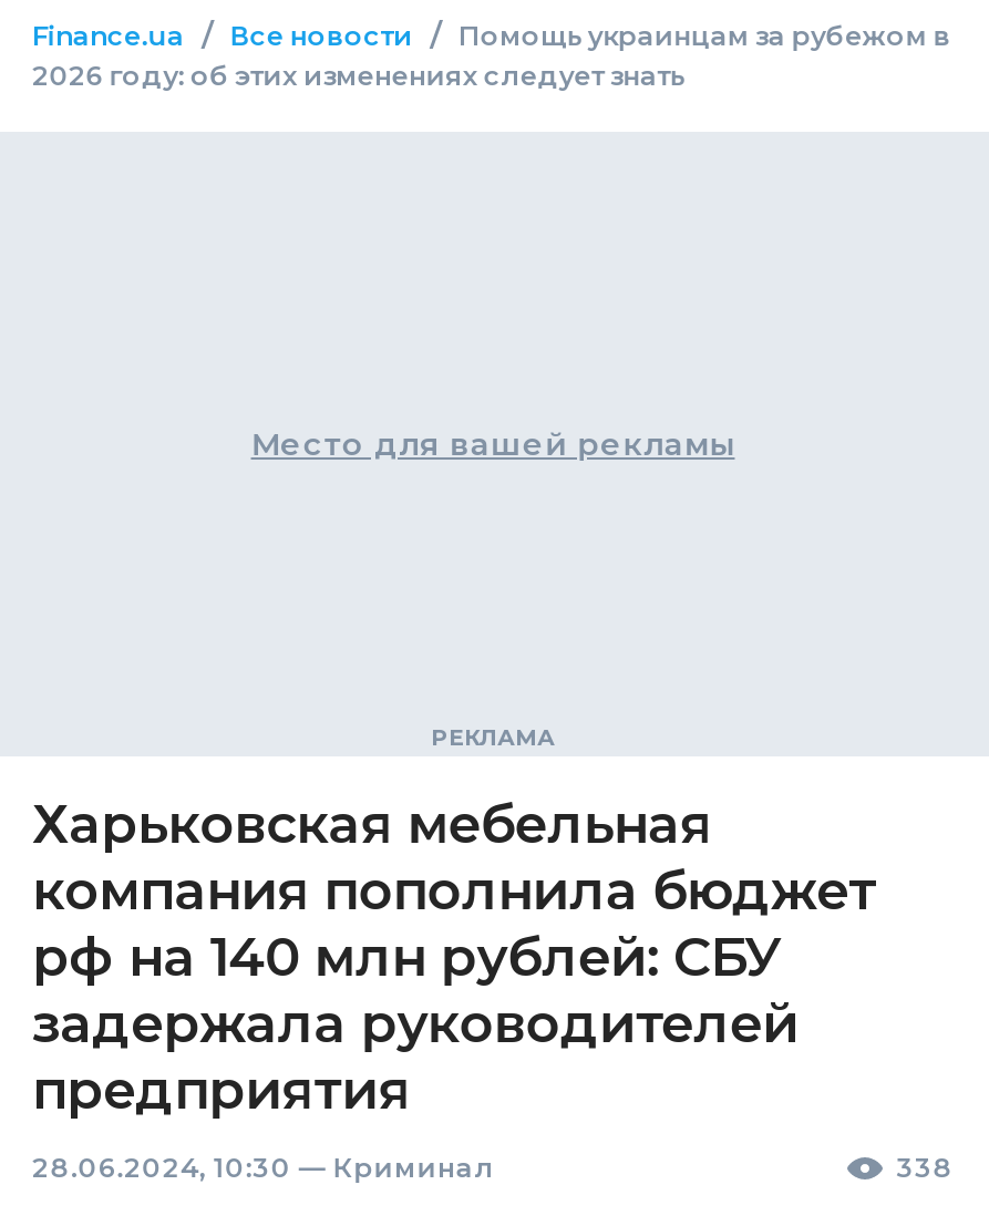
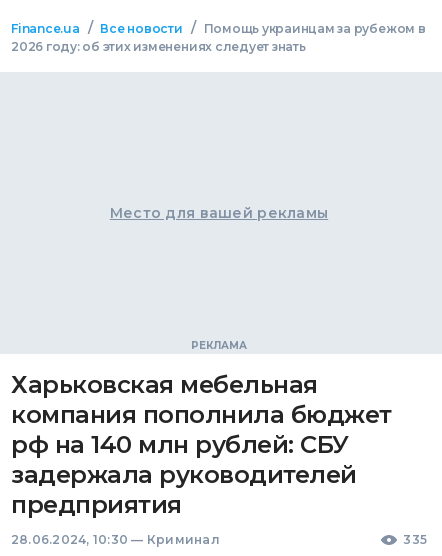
- 338
+ 335
